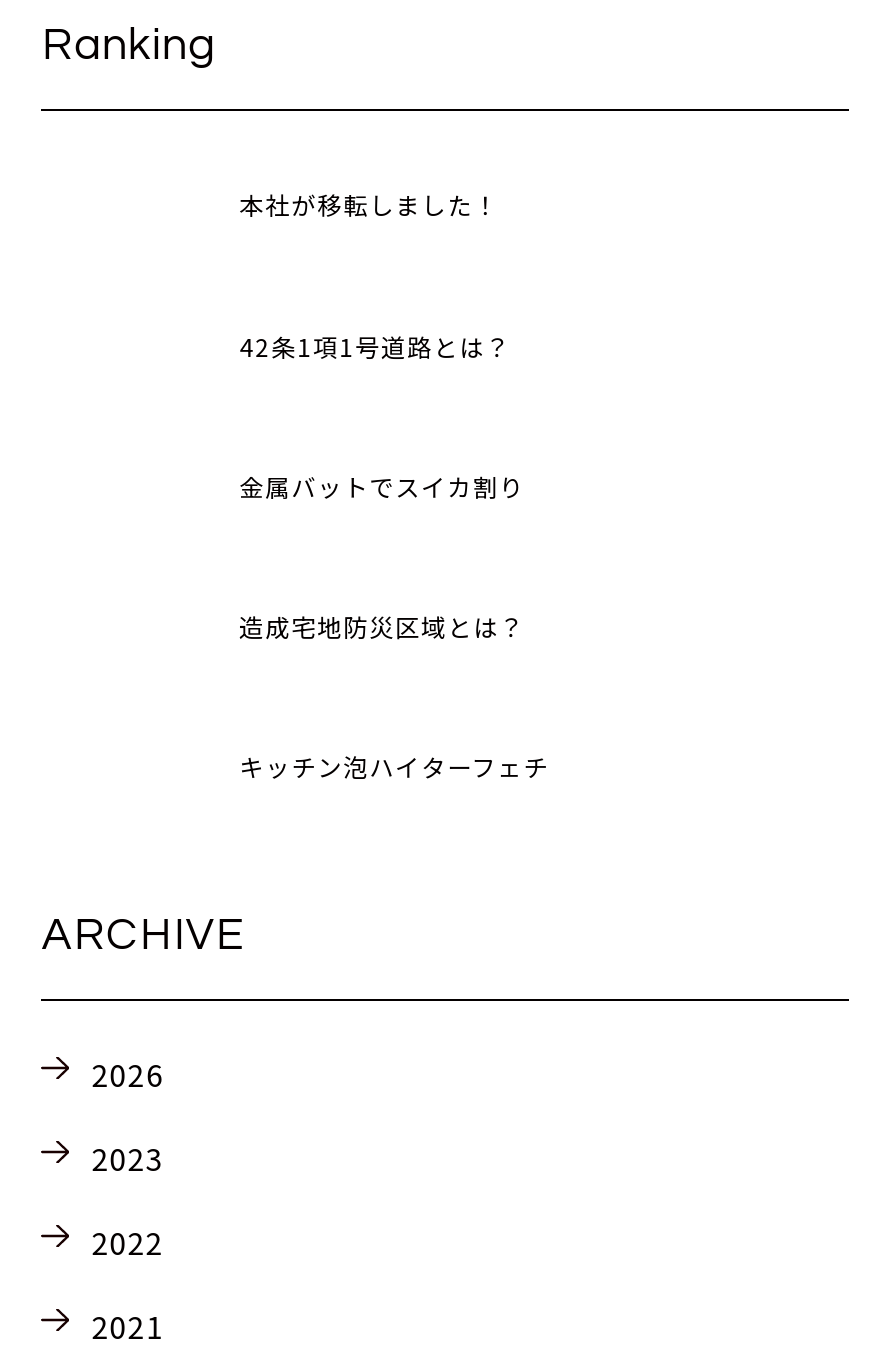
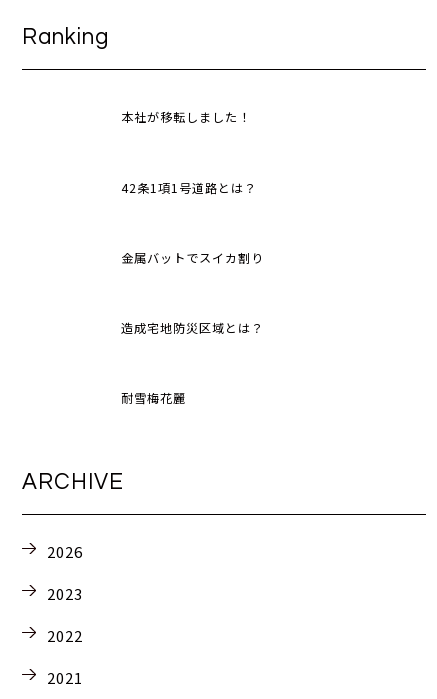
- キッチン泡ハイターフェチ
+ 耐雪梅花麗
